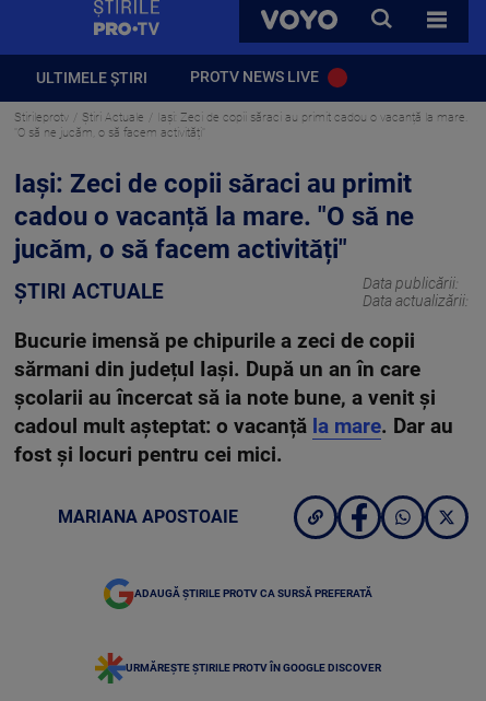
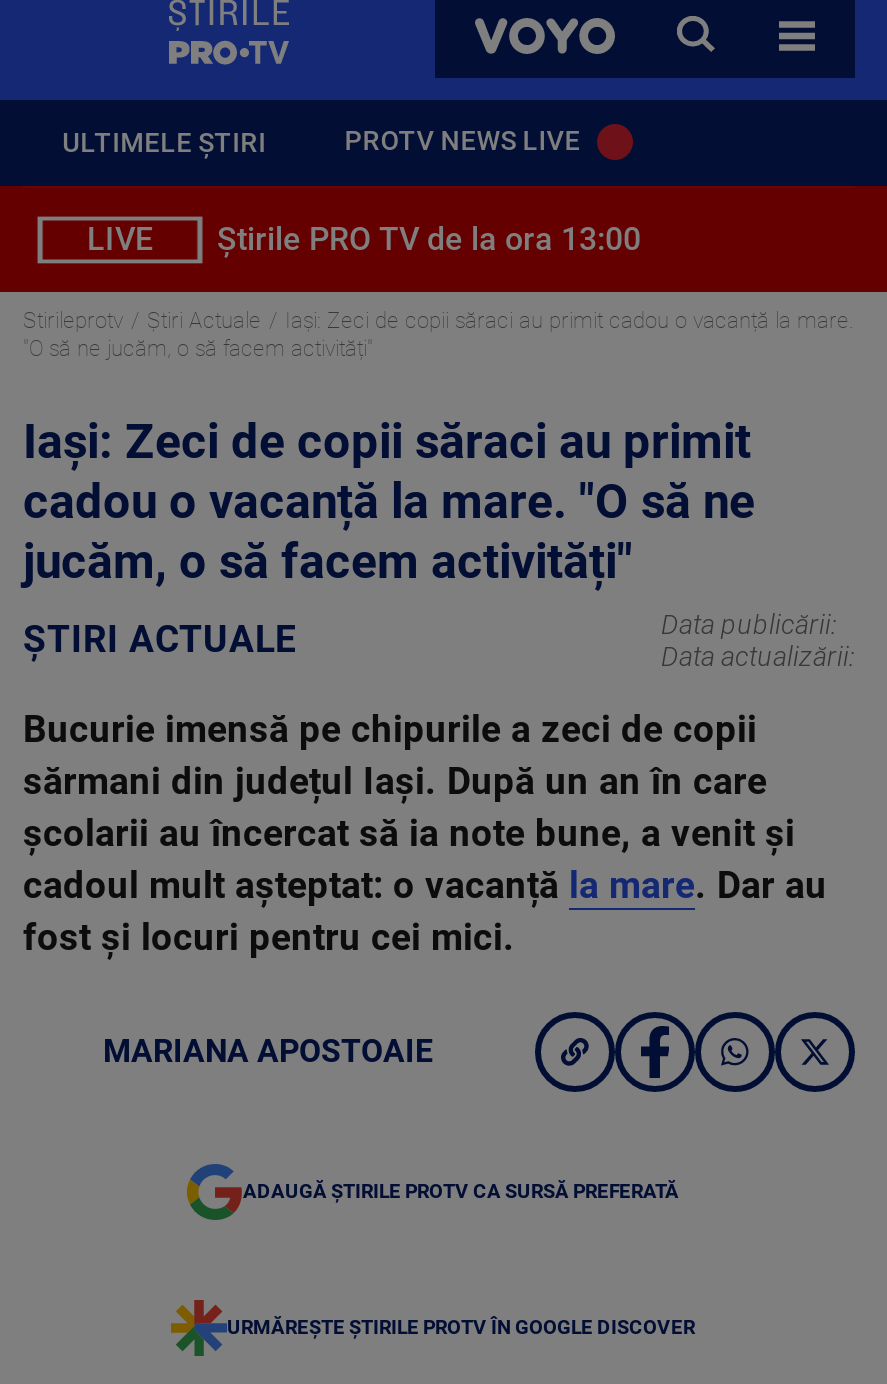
+ LIVE
+ Știrile PRO TV de la ora 13:00
